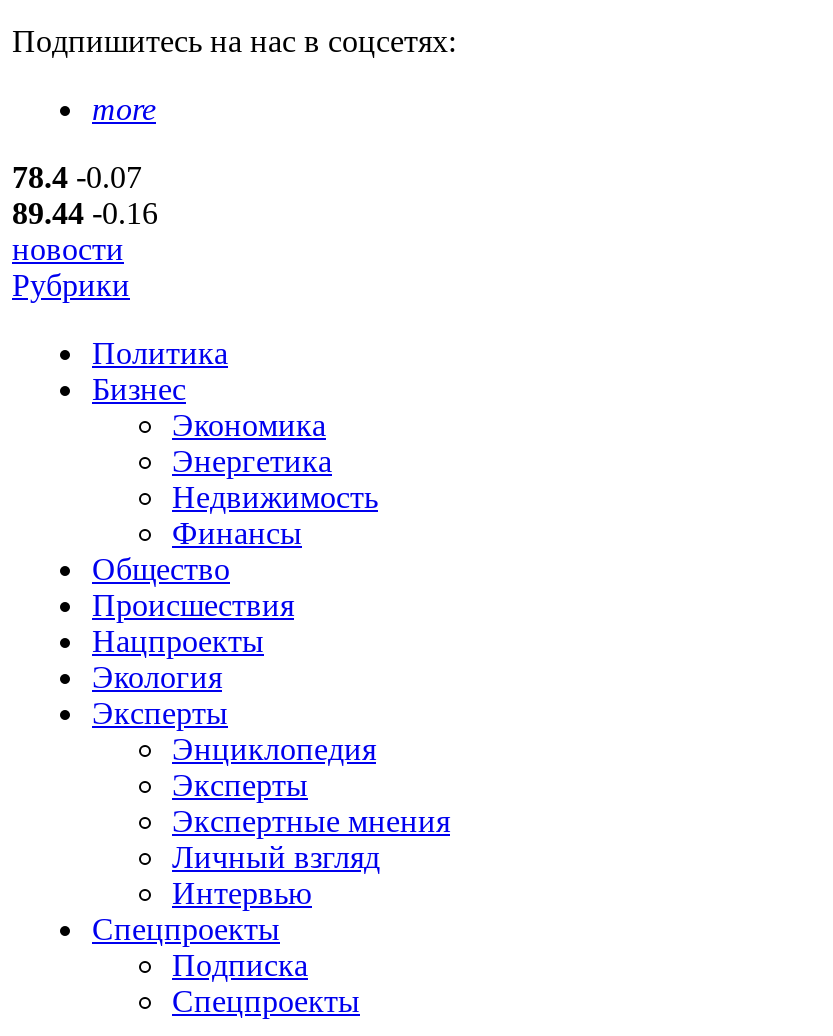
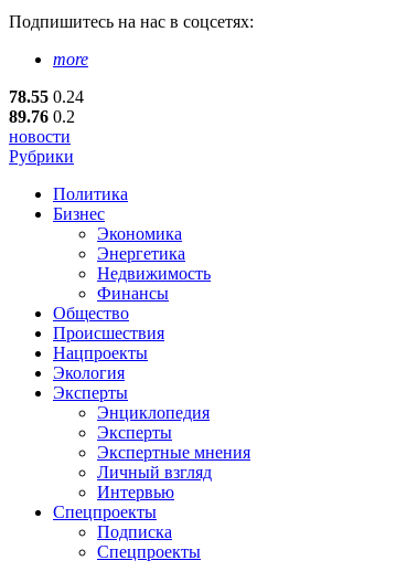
- 78.4 -0.07
+ 78.55 0.24

- 89.44 -0.16
+ 89.76 0.2
